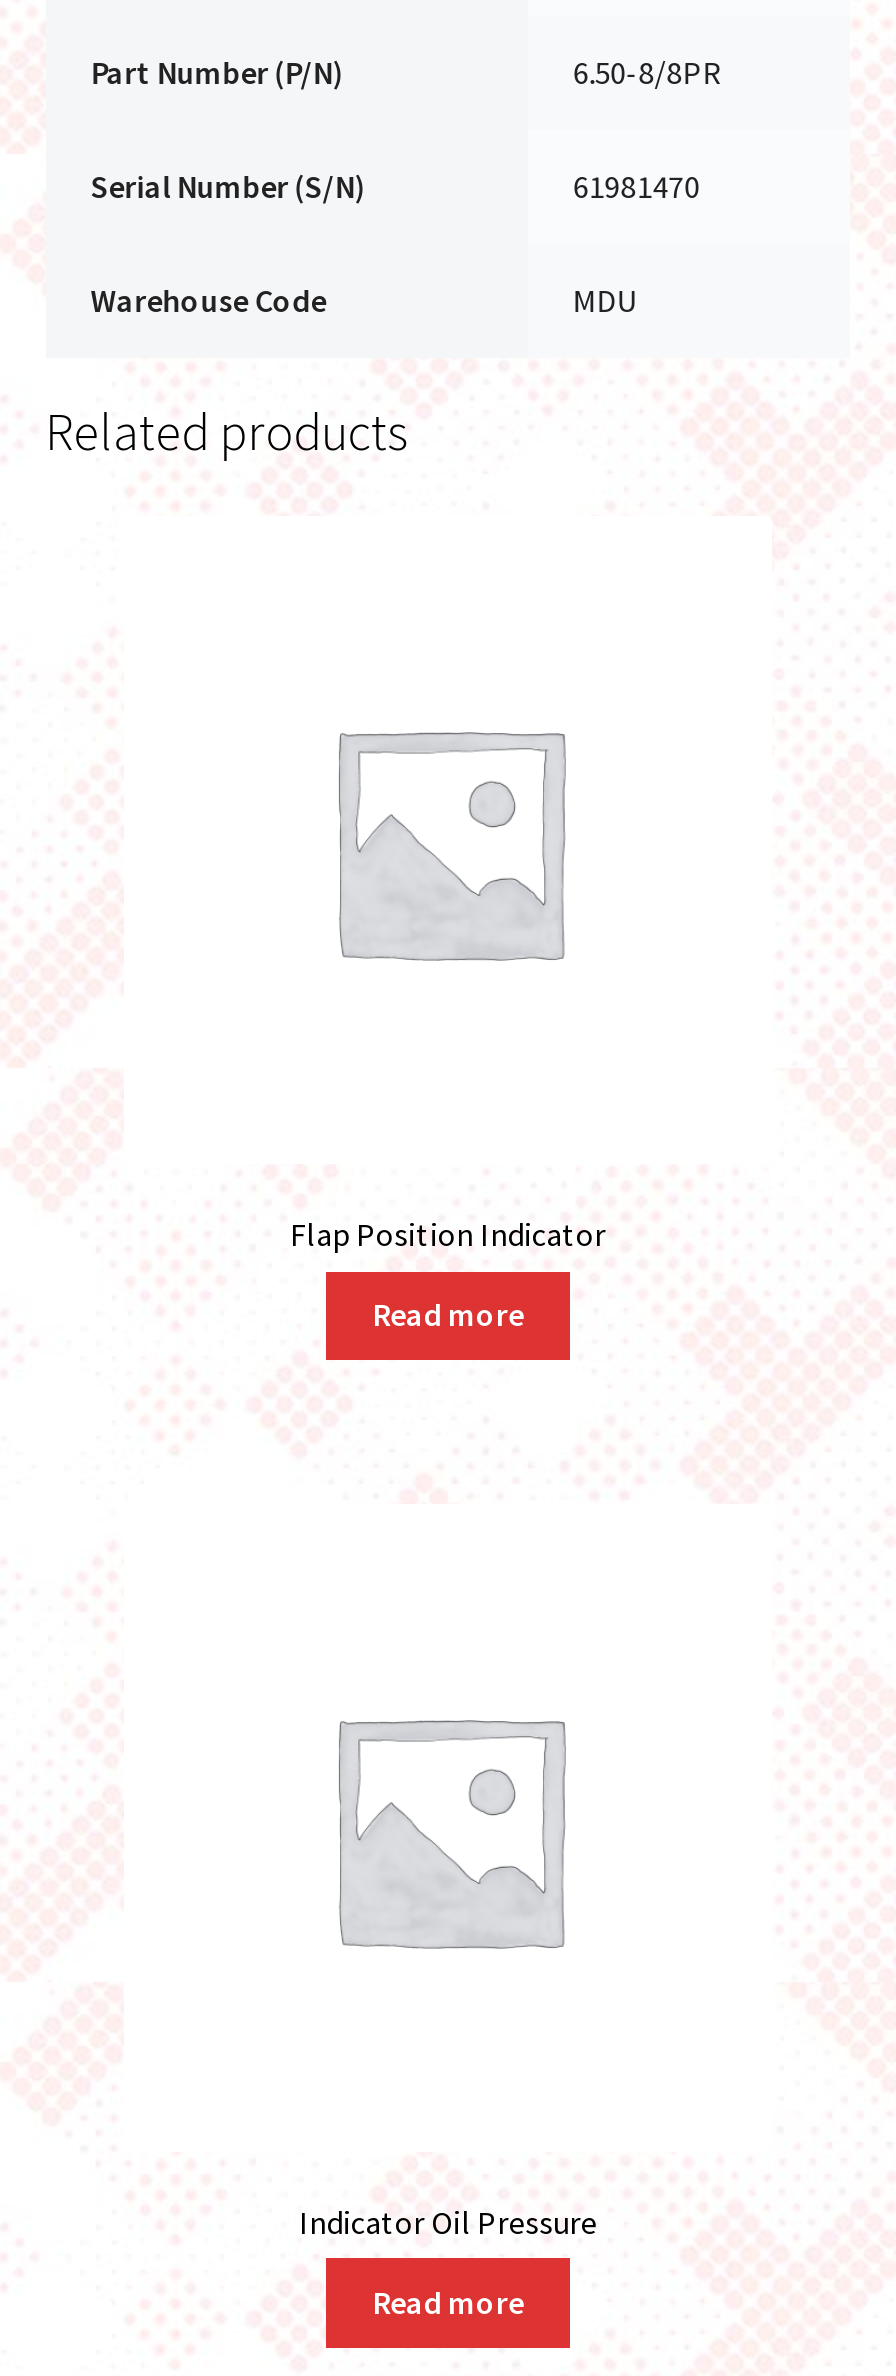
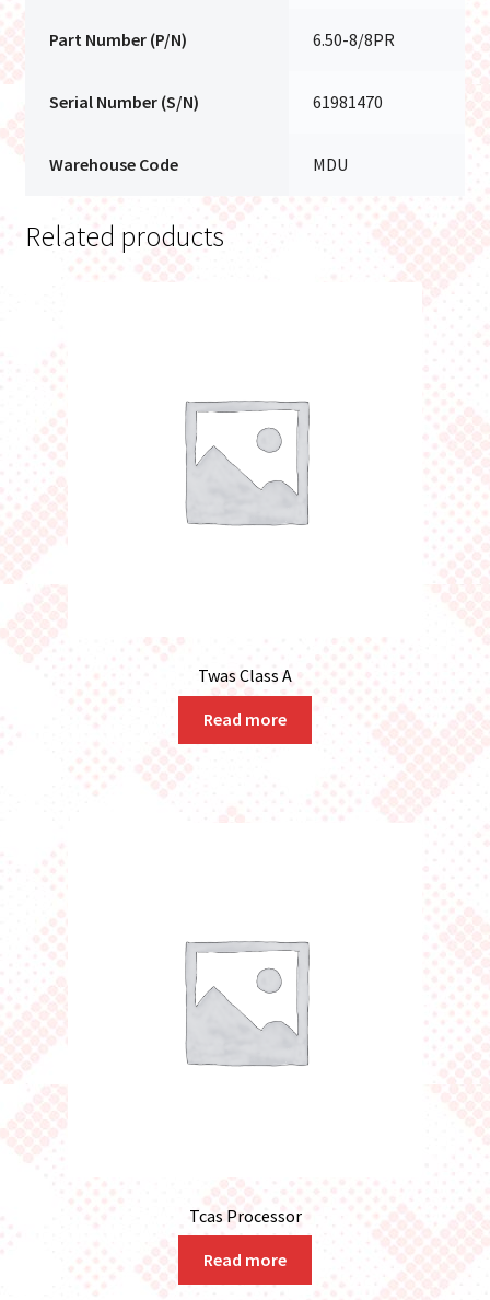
- Flap Position Indicator
+ Twas Class A

- Indicator Oil Pressure
+ Tcas Processor
